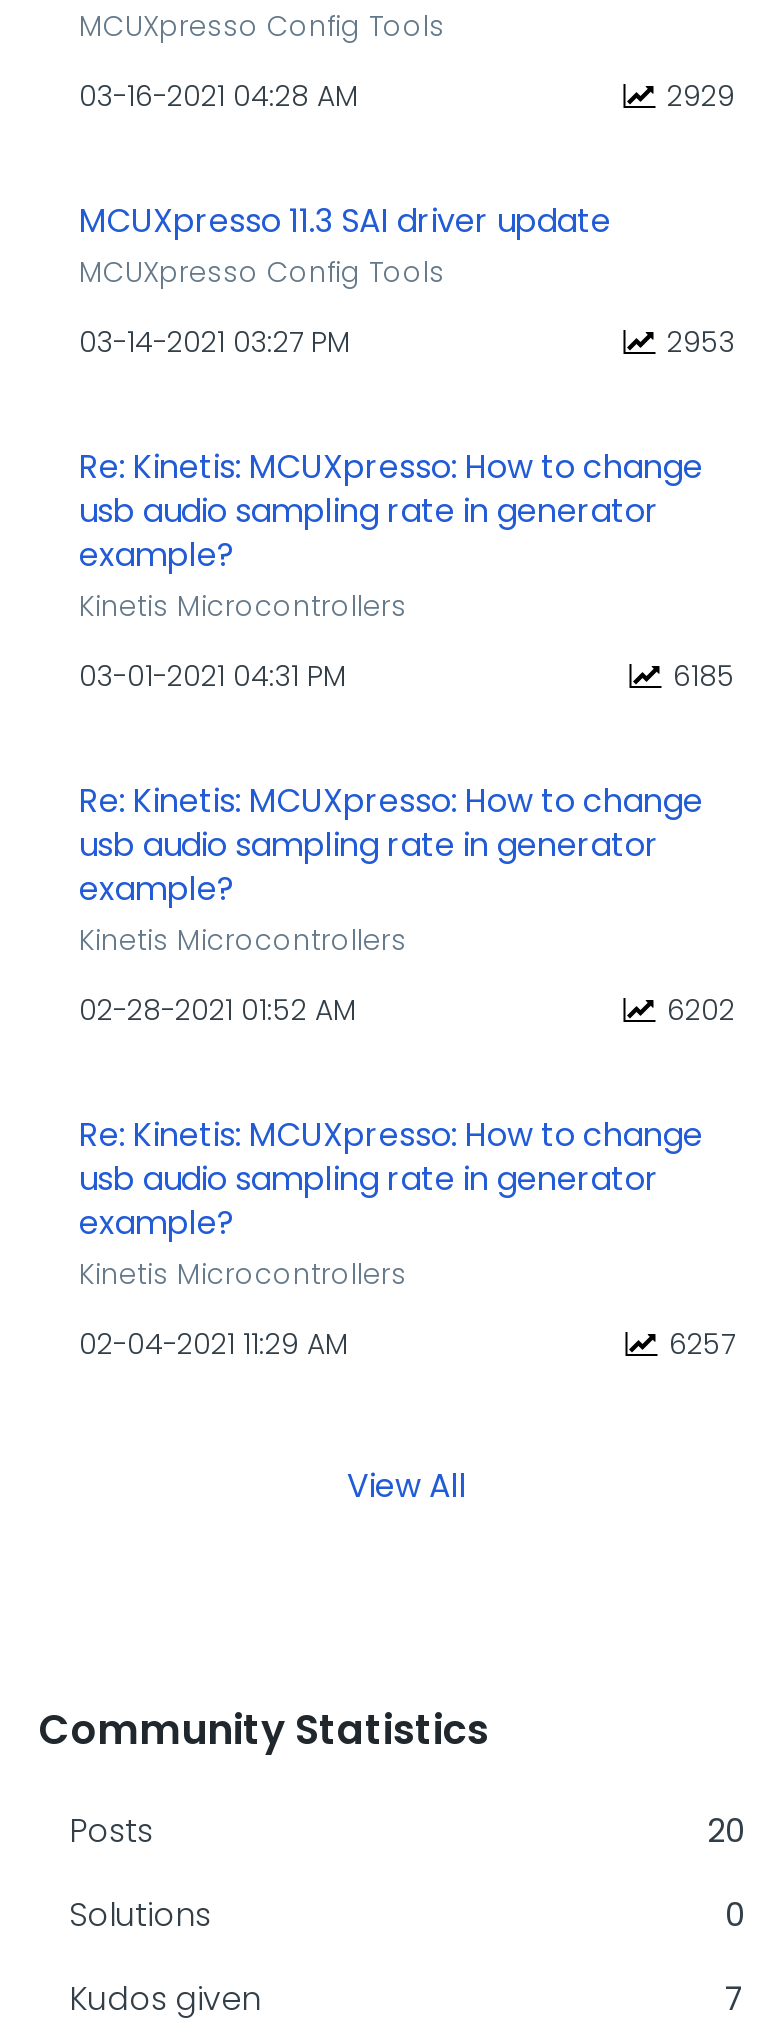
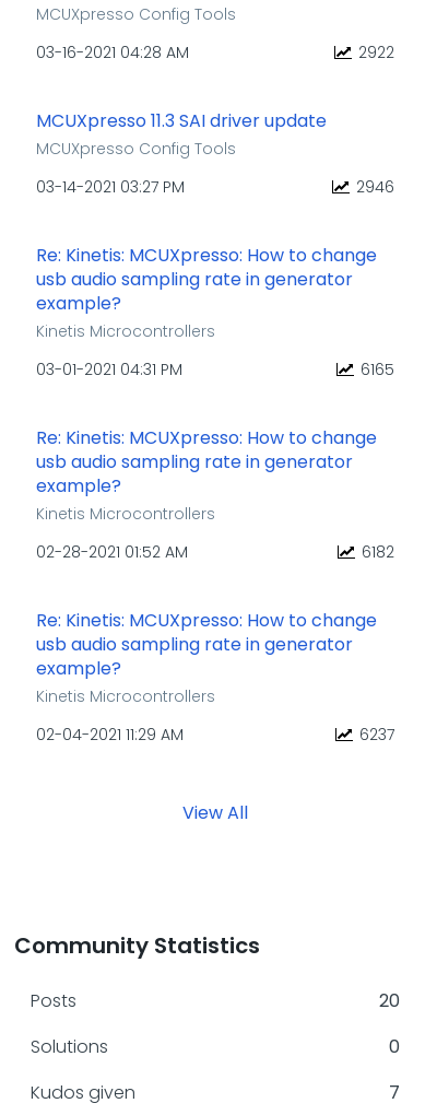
- 2929
+ 2922

- 2953
+ 2946

- 6185
+ 6165

- 6202
+ 6182

- 6257
+ 6237
